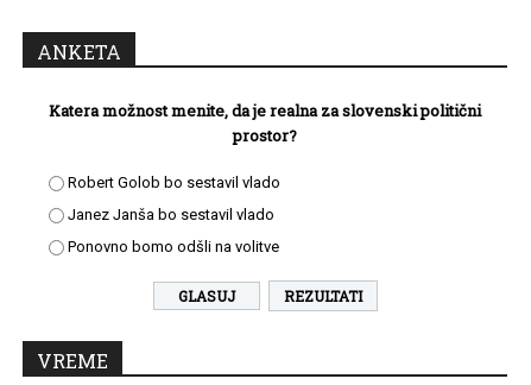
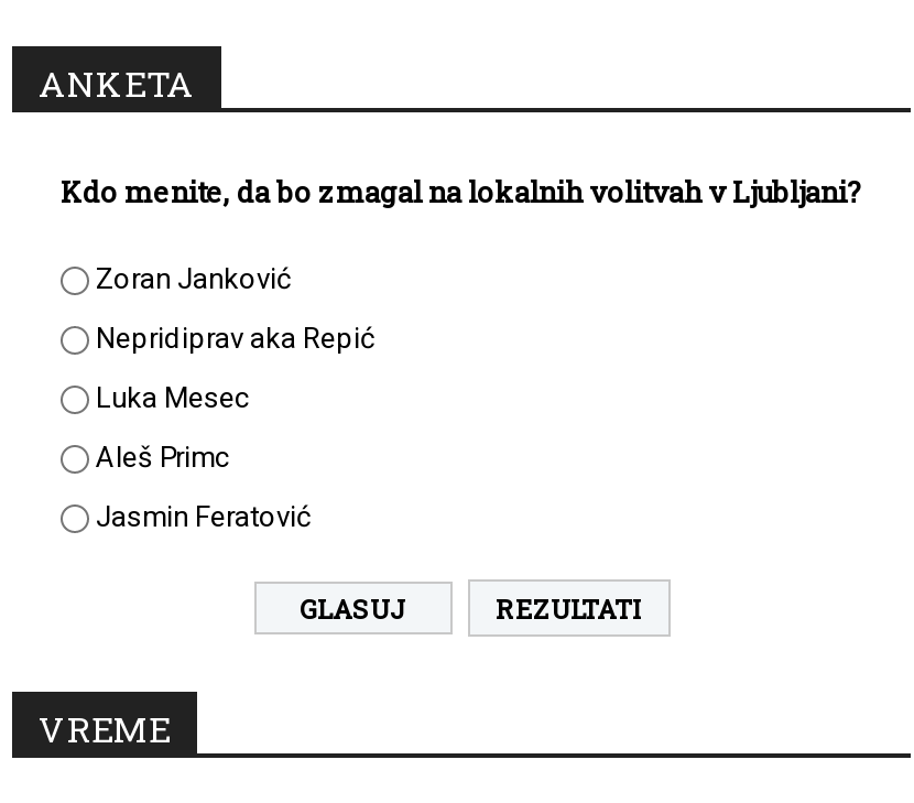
- Katera možnost menite, da je realna za slovenski politični
- prostor?
- Robert Golob bo sestavil vlado
- Janez Janša bo sestavil vlado
- Ponovno bomo odšli na volitve
+ Kdo menite, da bo zmagal na lokalnih volitvah v Ljubljani?
+ Zoran Janković
+ Nepridiprav aka Repić
+ Luka Mesec
+ Aleš Primc
+ Jasmin Feratović
